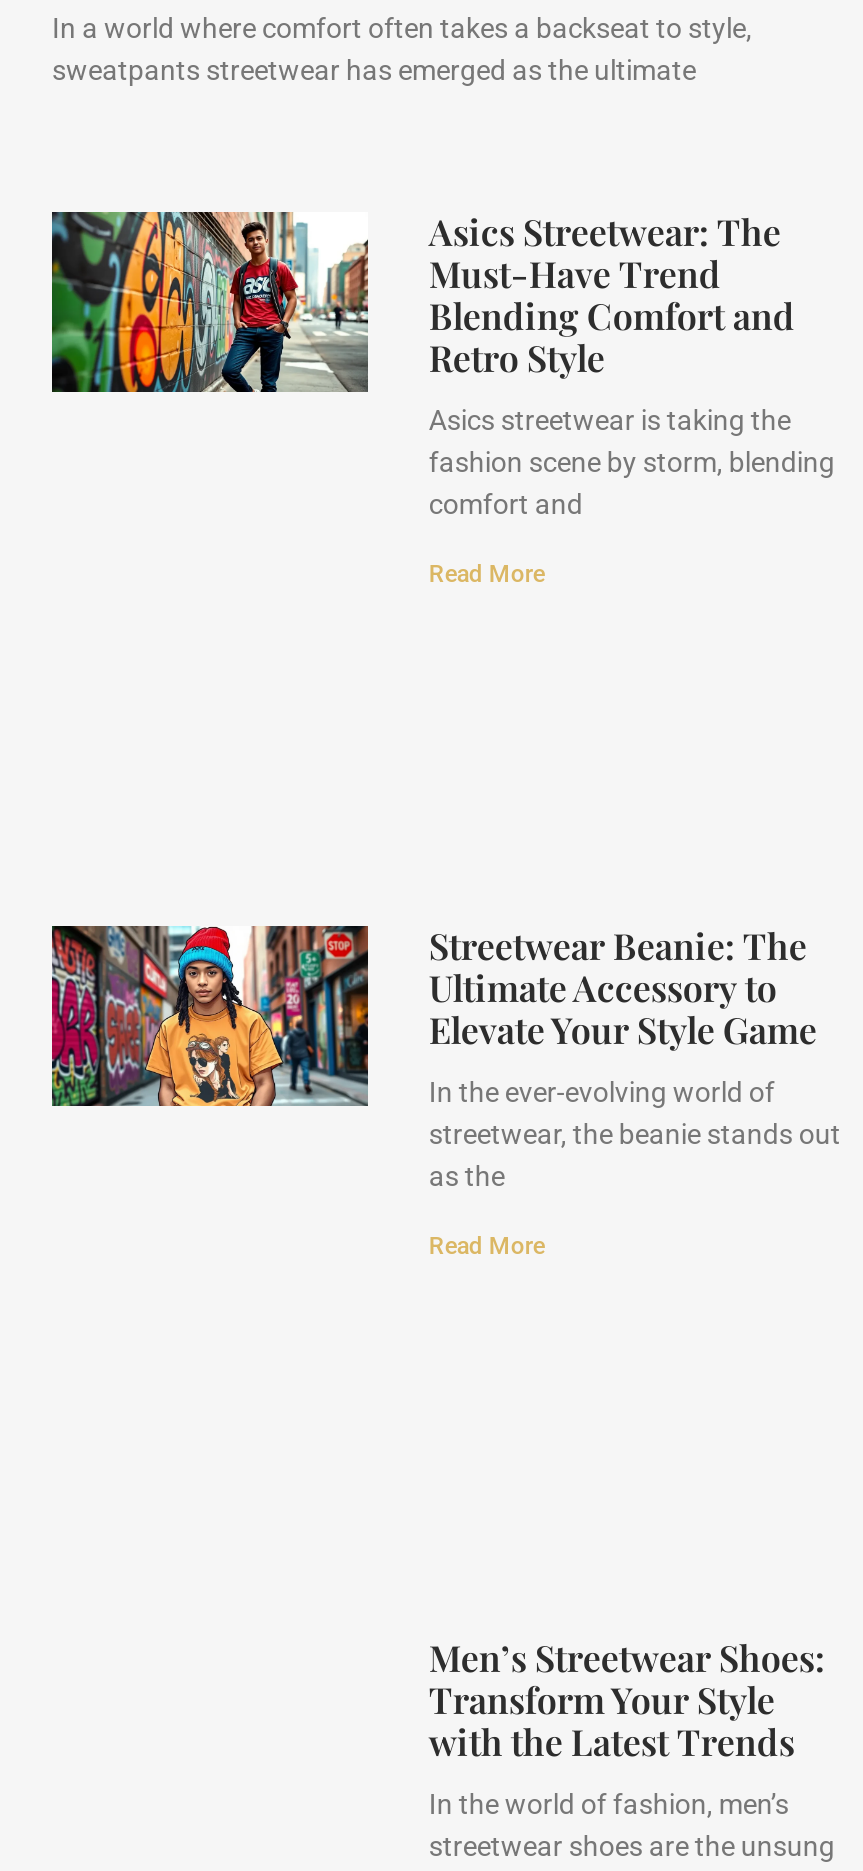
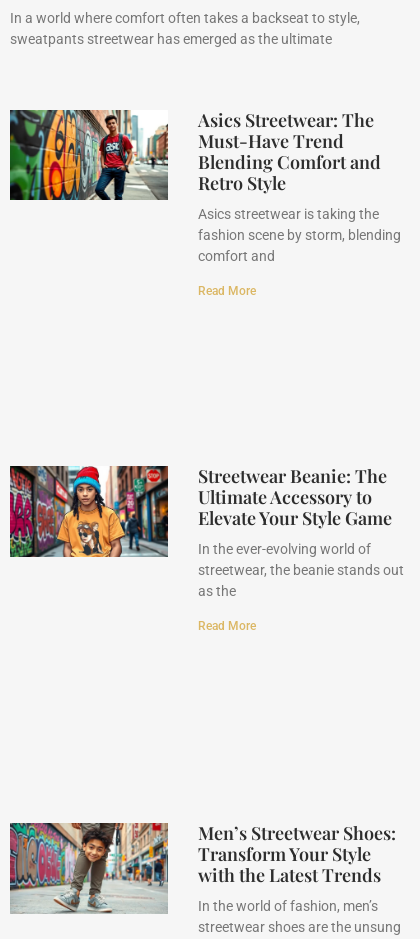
+ [image]
